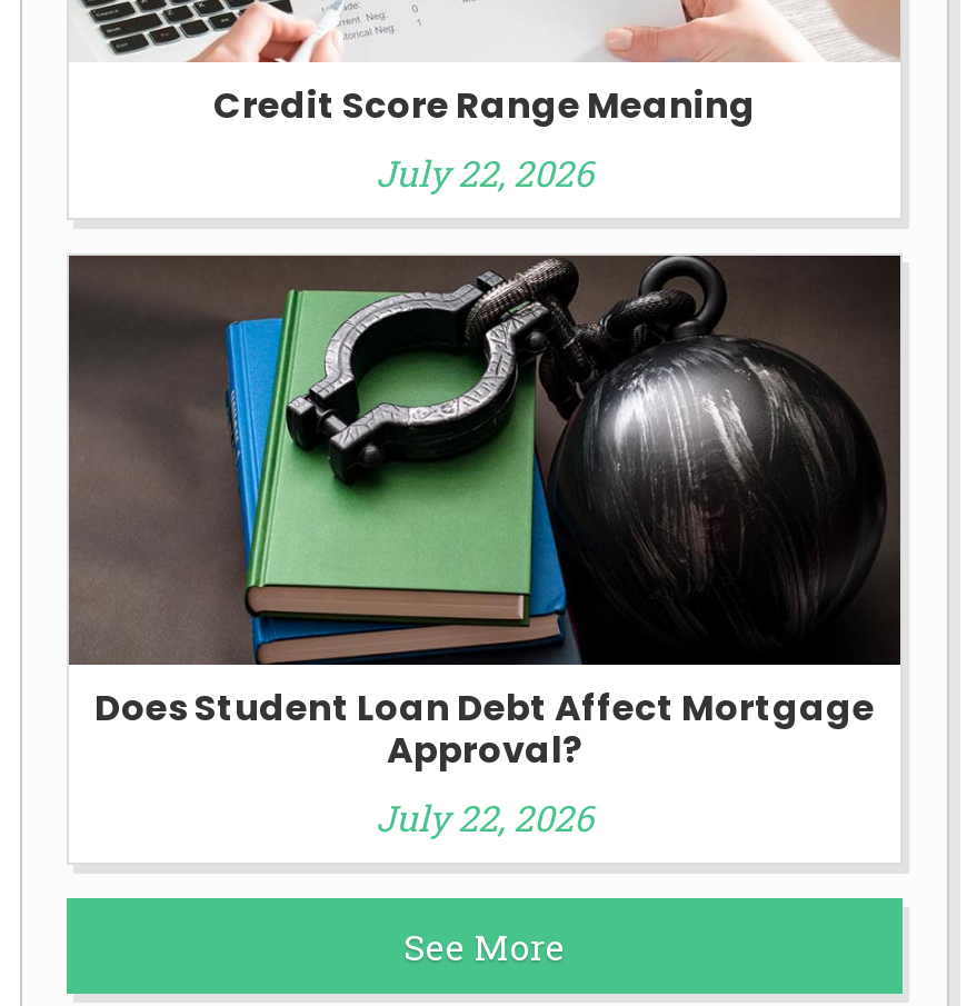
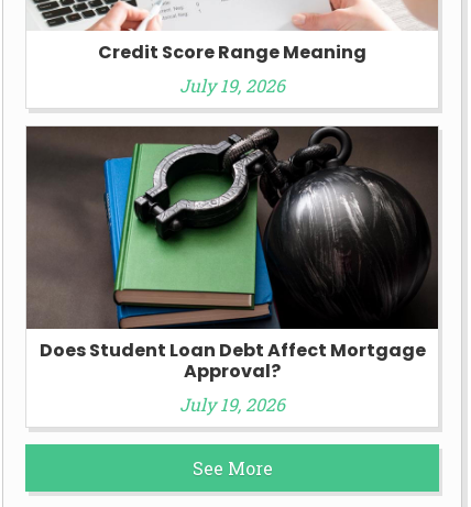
- July 22, 2026
+ July 19, 2026

- July 22, 2026
+ July 19, 2026
